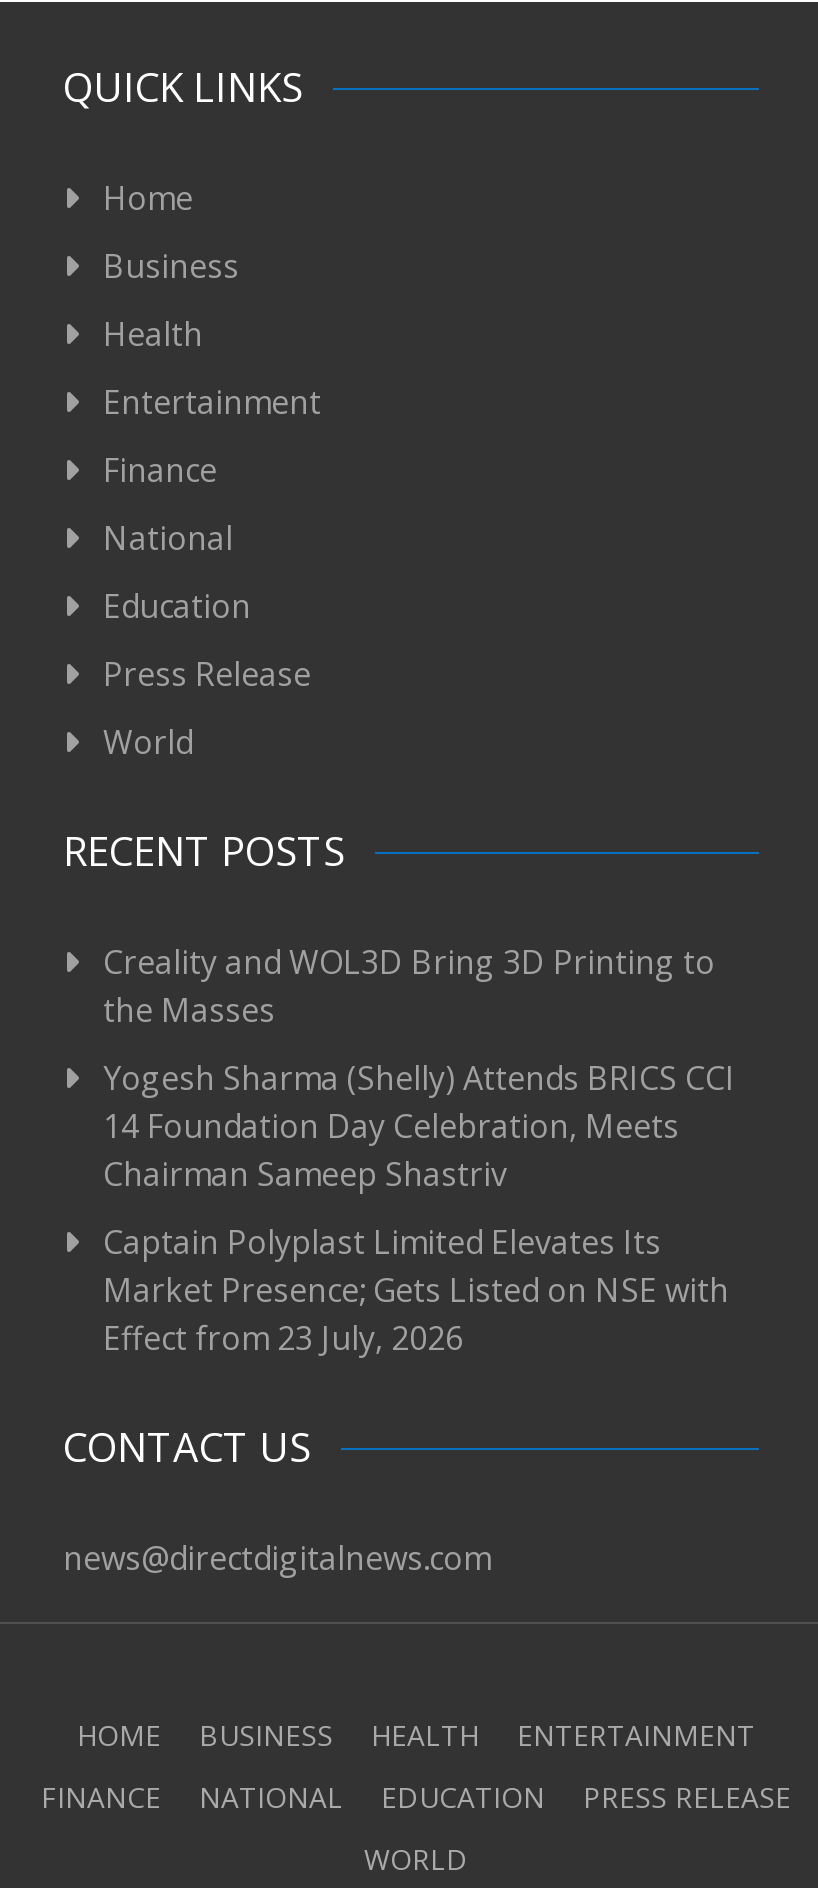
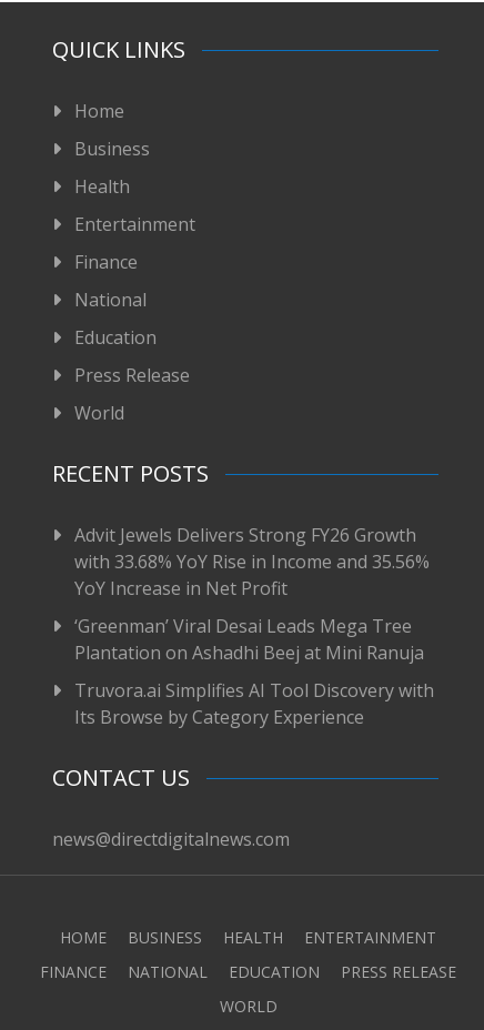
- Creality and WOL3D Bring 3D Printing to
- the Masses
+ Advit Jewels Delivers Strong FY26 Growth
+ with 33.68% YoY Rise in Income and 35.56%
+ YoY Increase in Net Profit

- Yogesh Sharma (Shelly) Attends BRICS CCI
- 14 Foundation Day Celebration, Meets
- Chairman Sameep Shastriv
+ ‘Greenman’ Viral Desai Leads Mega Tree
+ Plantation on Ashadhi Beej at Mini Ranuja

- Captain Polyplast Limited Elevates Its
- Market Presence; Gets Listed on NSE with
- Effect from 23 July, 2026
+ Truvora.ai Simplifies AI Tool Discovery with
+ Its Browse by Category Experience
